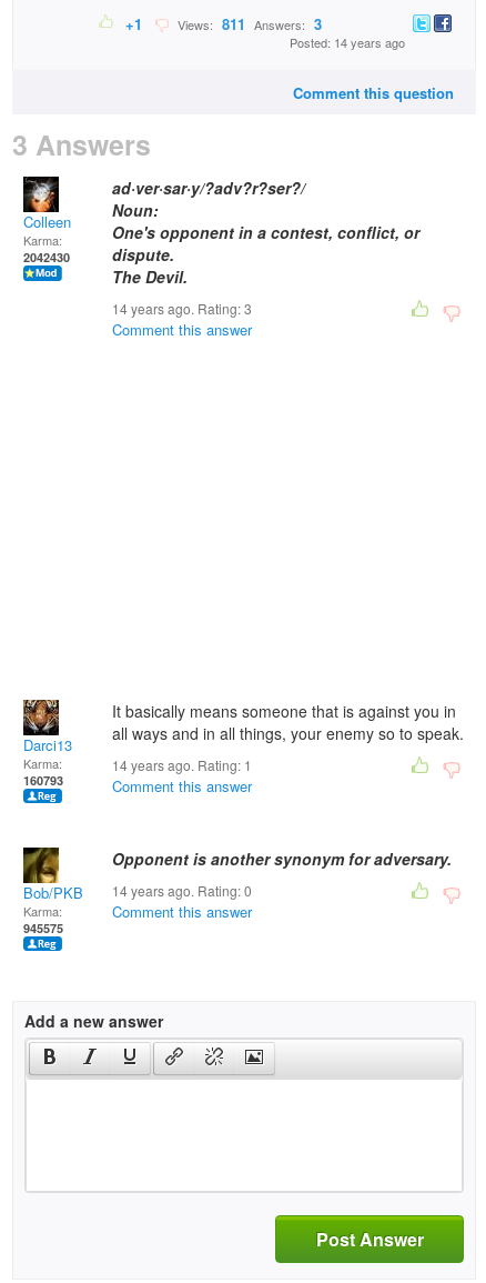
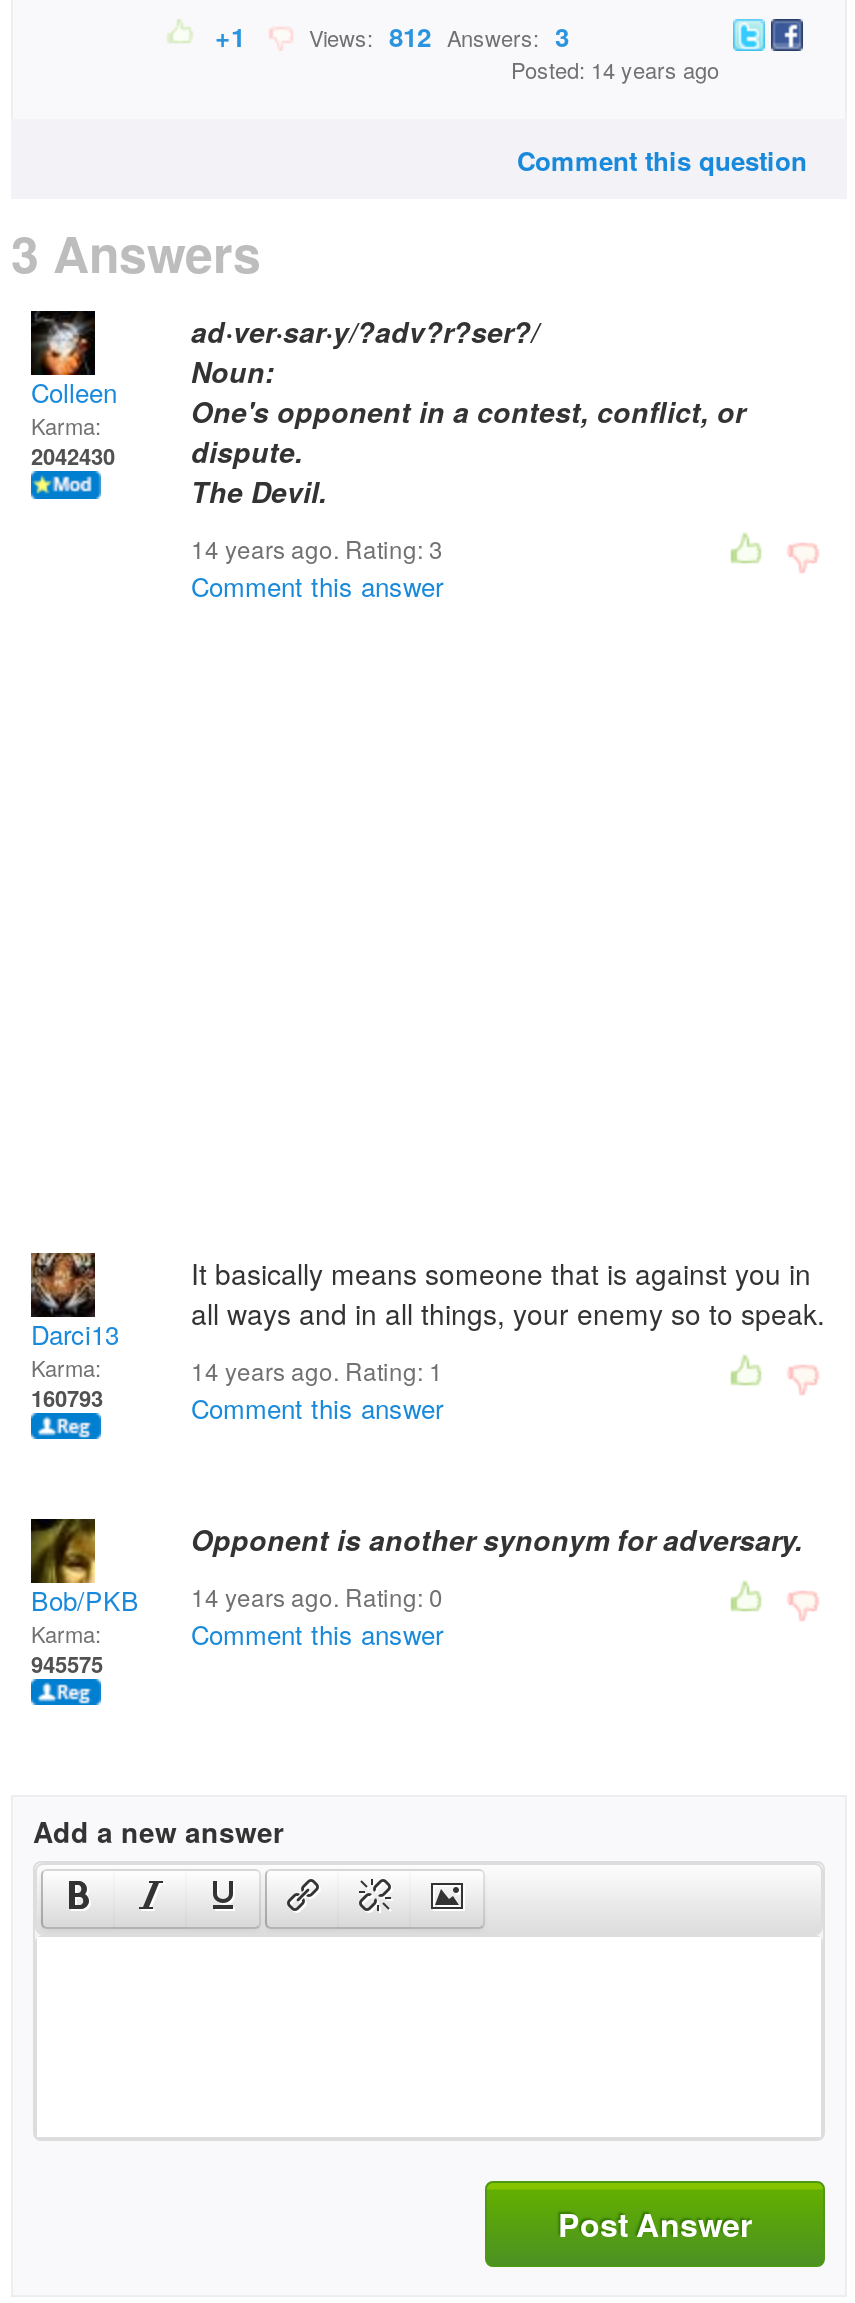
- Views: 811 Answers: 3
+ Views: 812 Answers: 3
